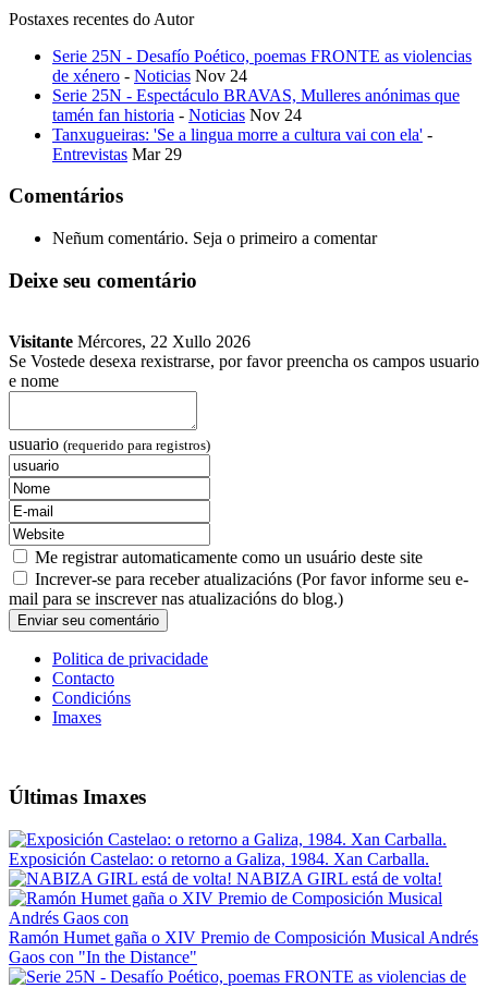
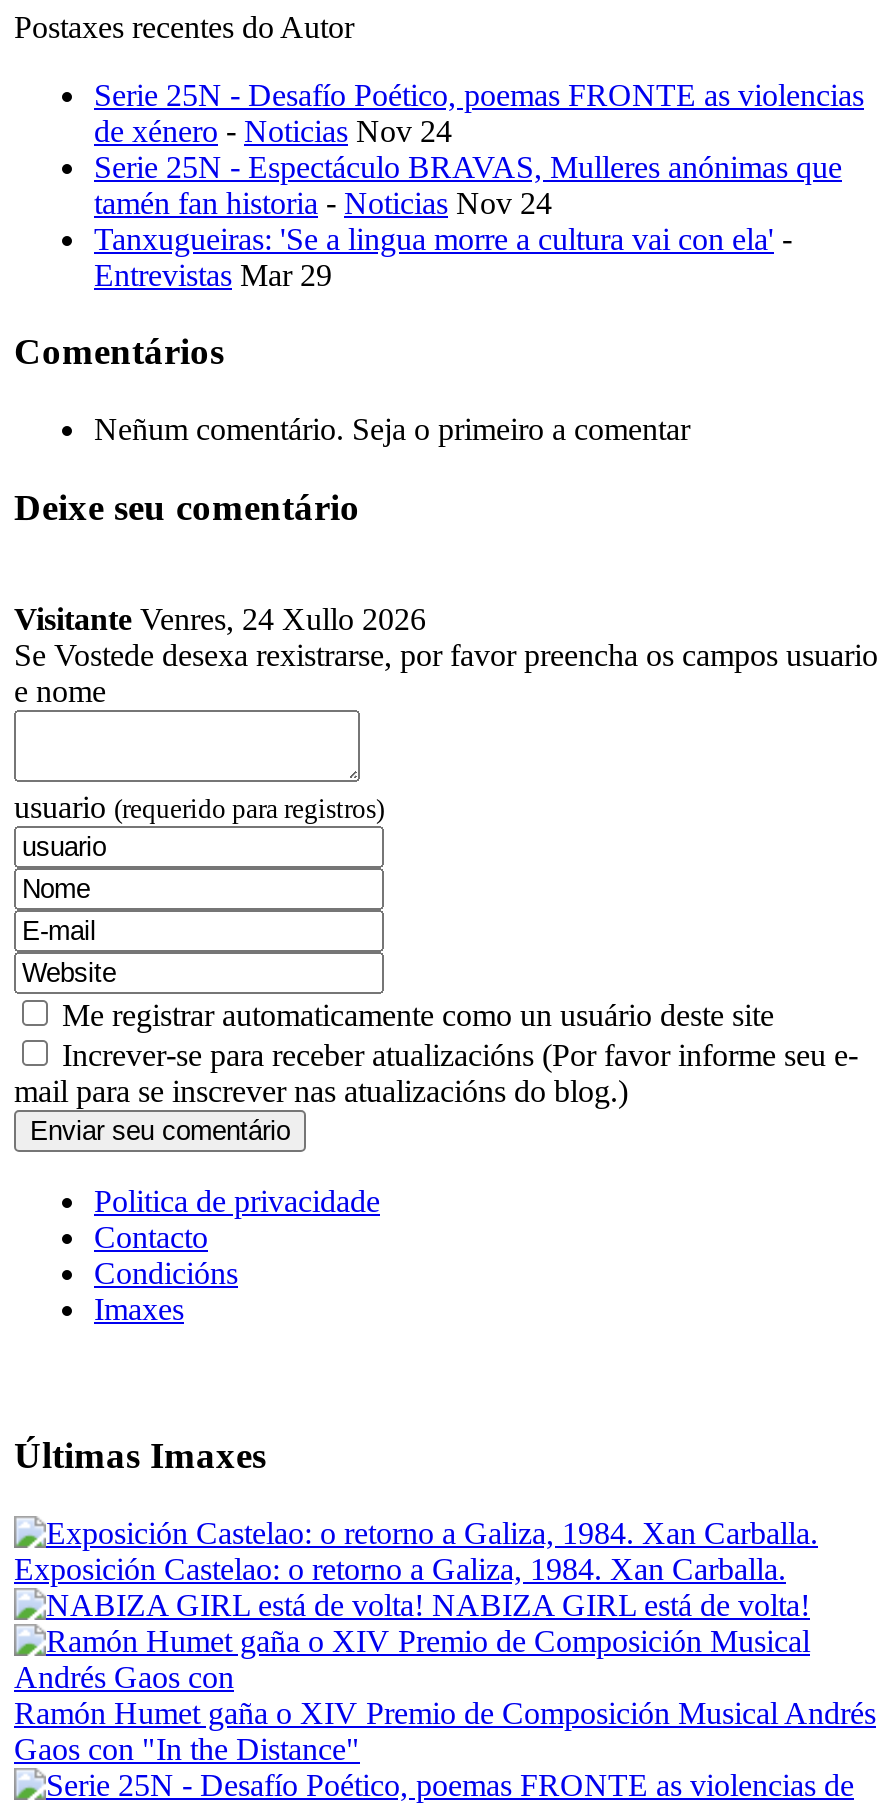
- Visitante Mércores, 22 Xullo 2026
+ Visitante Venres, 24 Xullo 2026
